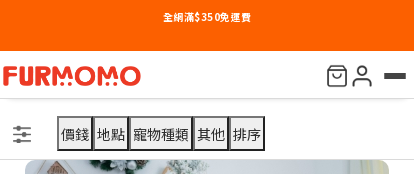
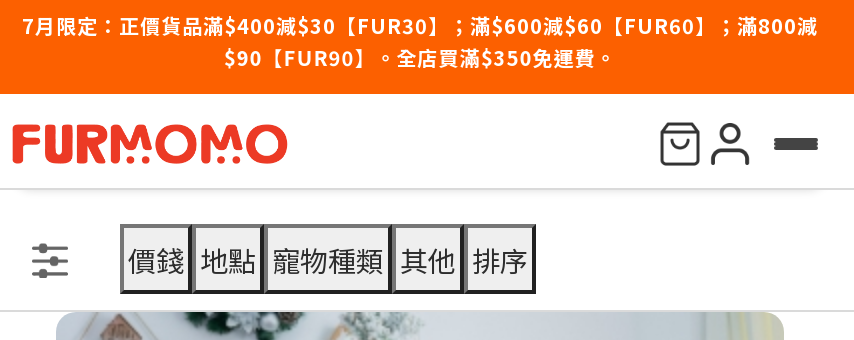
- 全網滿$350免運費
+ 7月限定：正價貨品滿$400減$30【FUR30】；滿$600減$60【FUR60】；滿800減
+ $90【FUR90】。全店買滿$350免運費。
